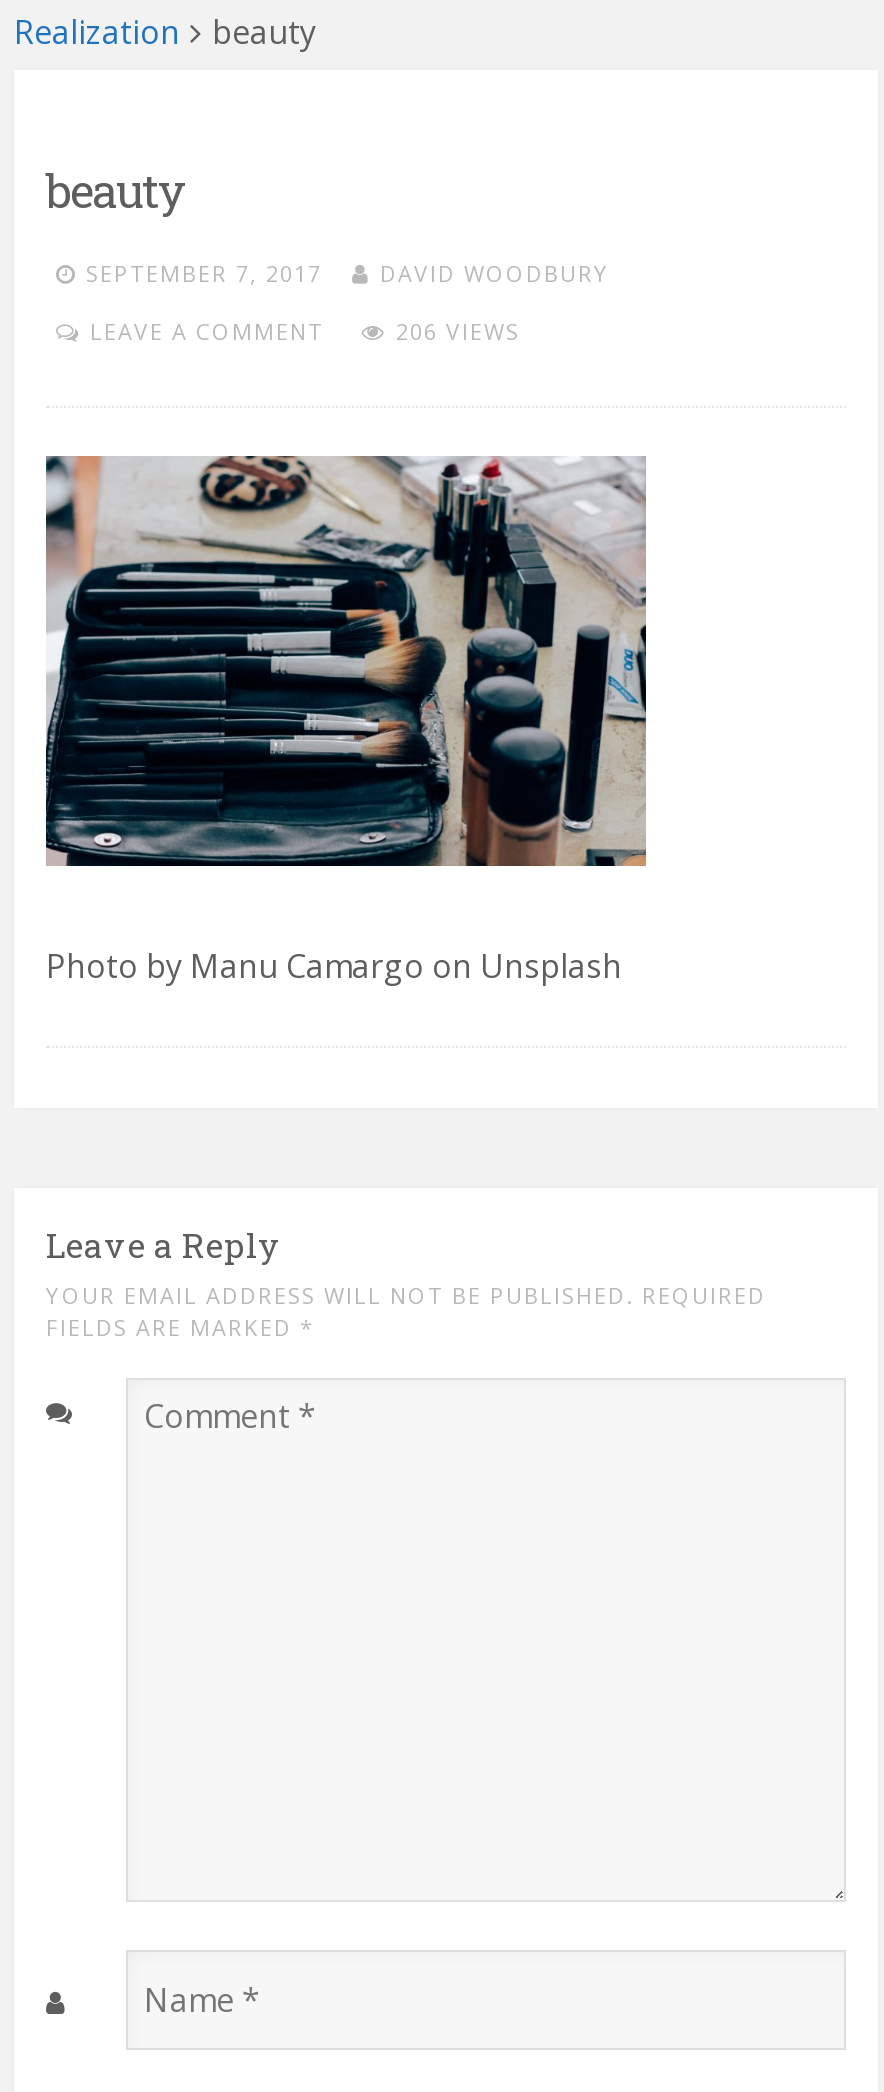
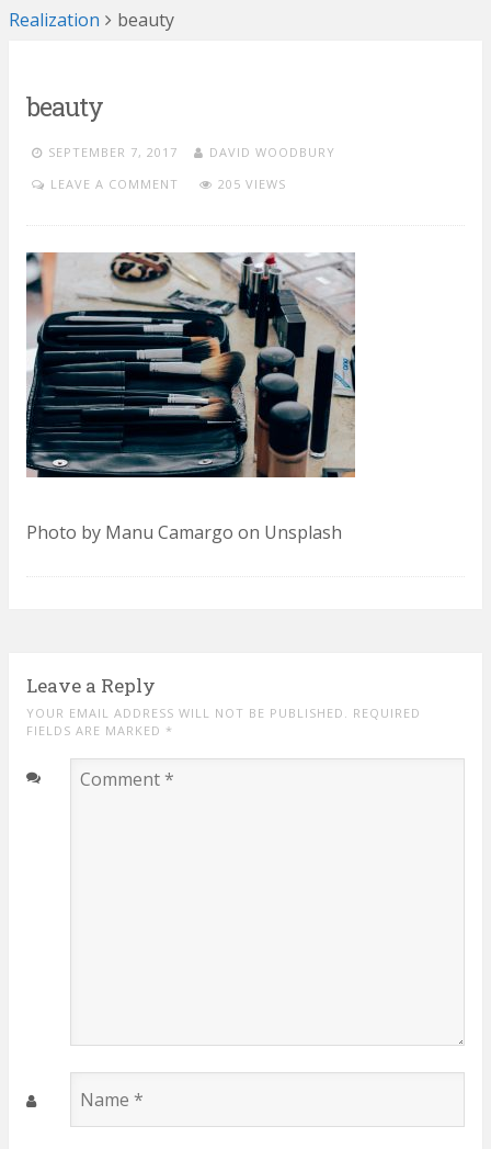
- 206 VIEWS
+ 205 VIEWS
